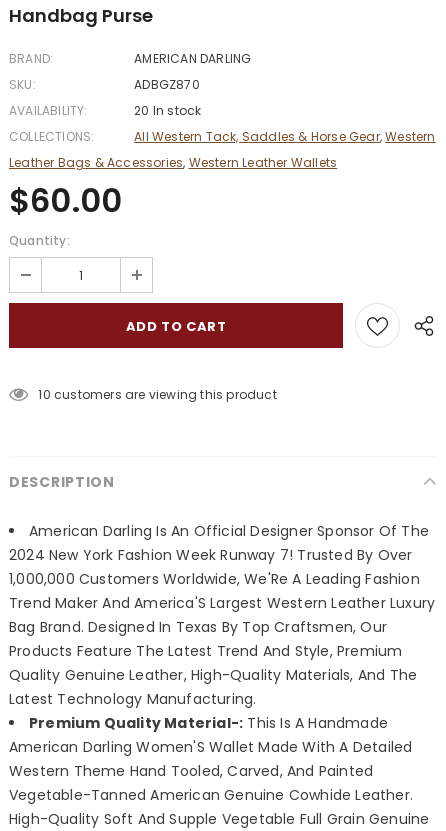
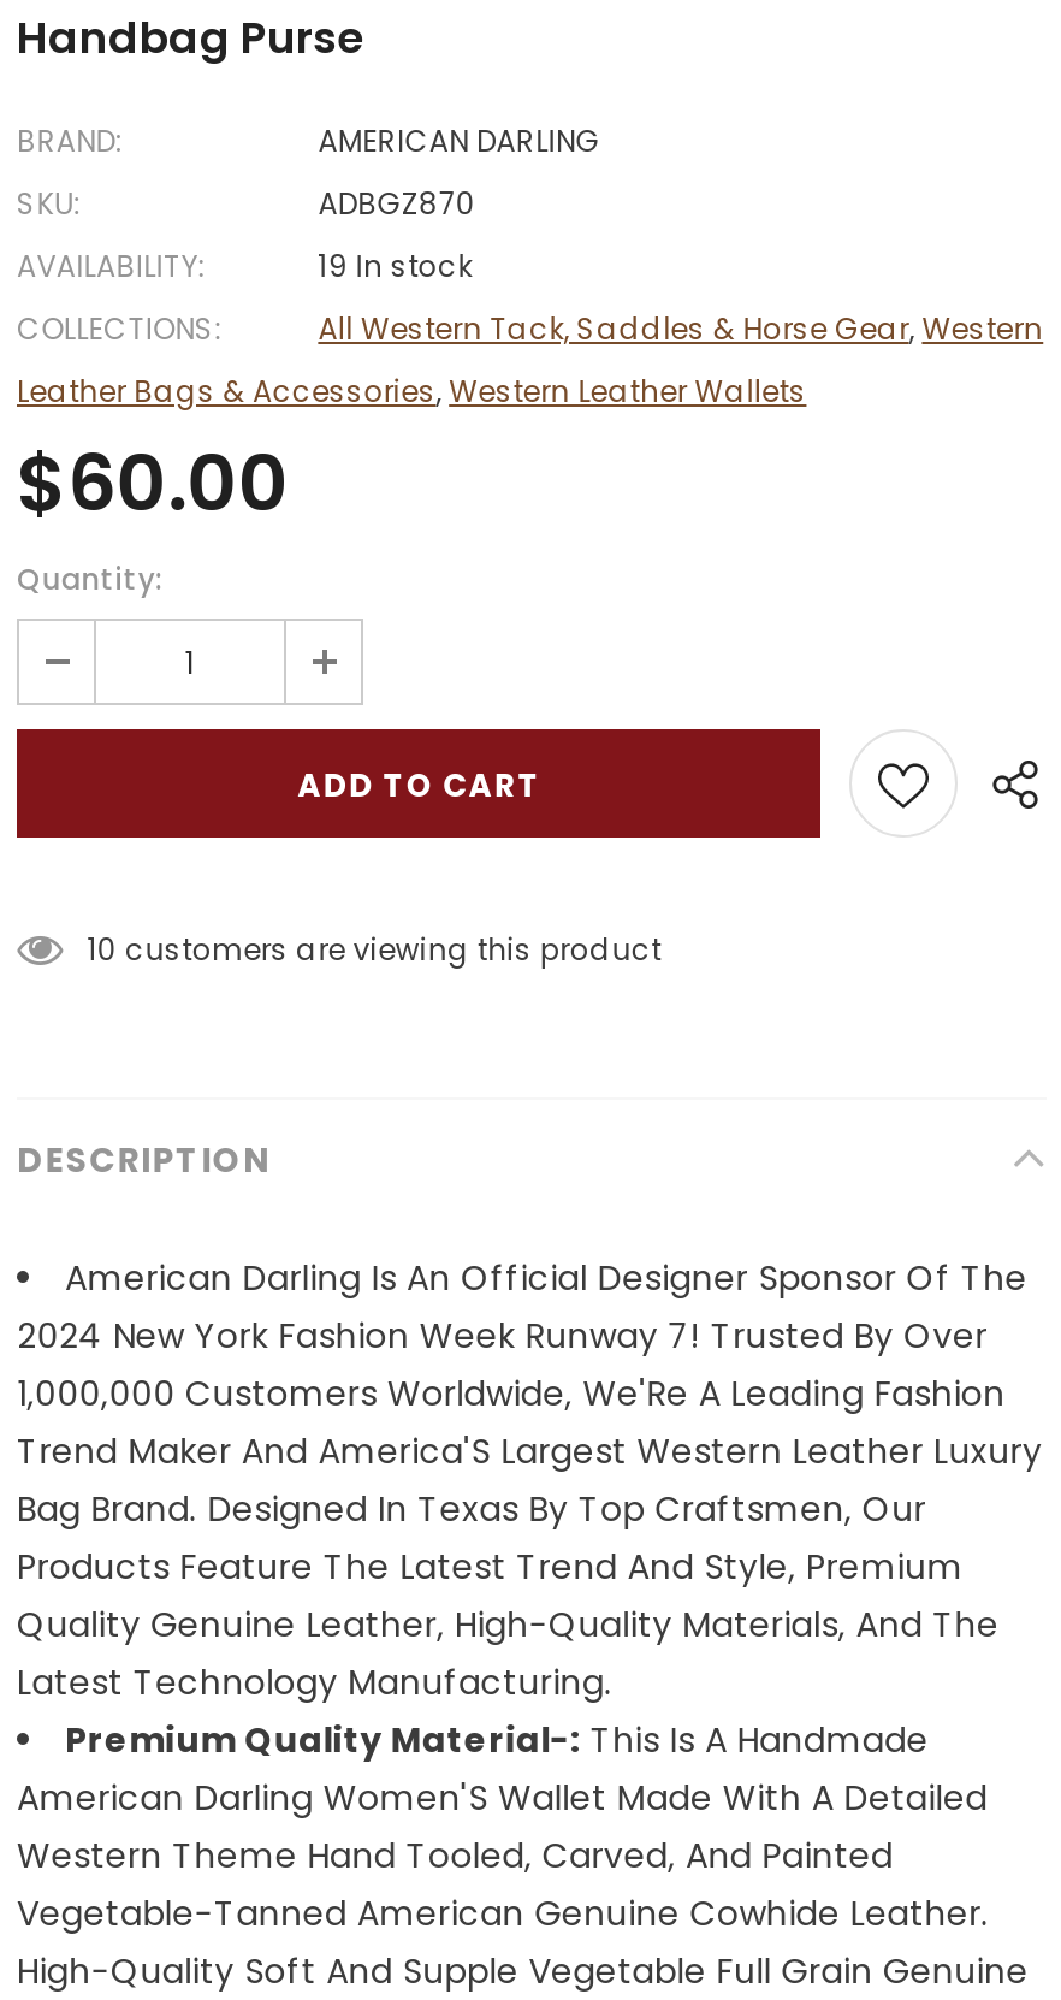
- 20 In stock
+ 19 In stock
